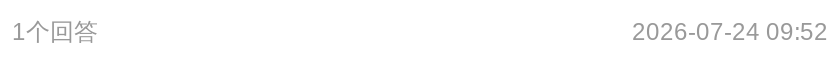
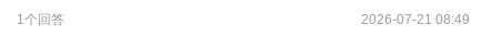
- 2026-07-24 09:52
+ 2026-07-21 08:49
